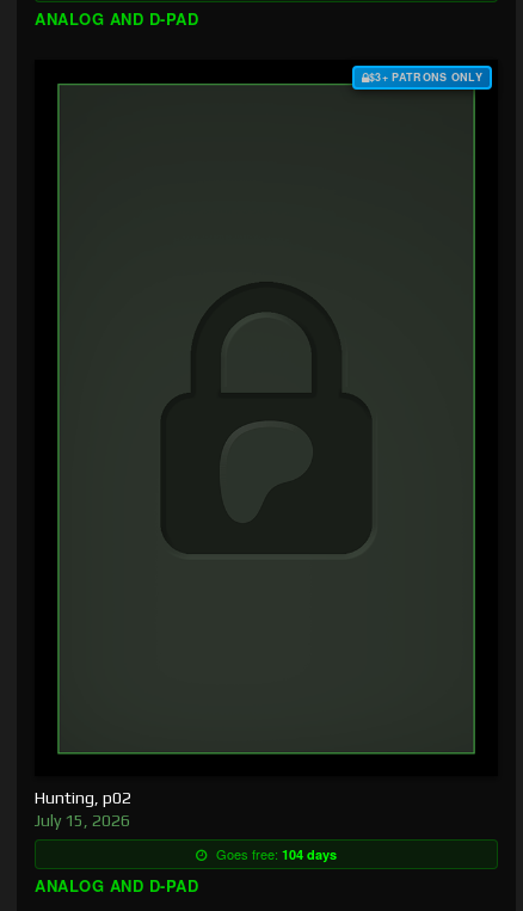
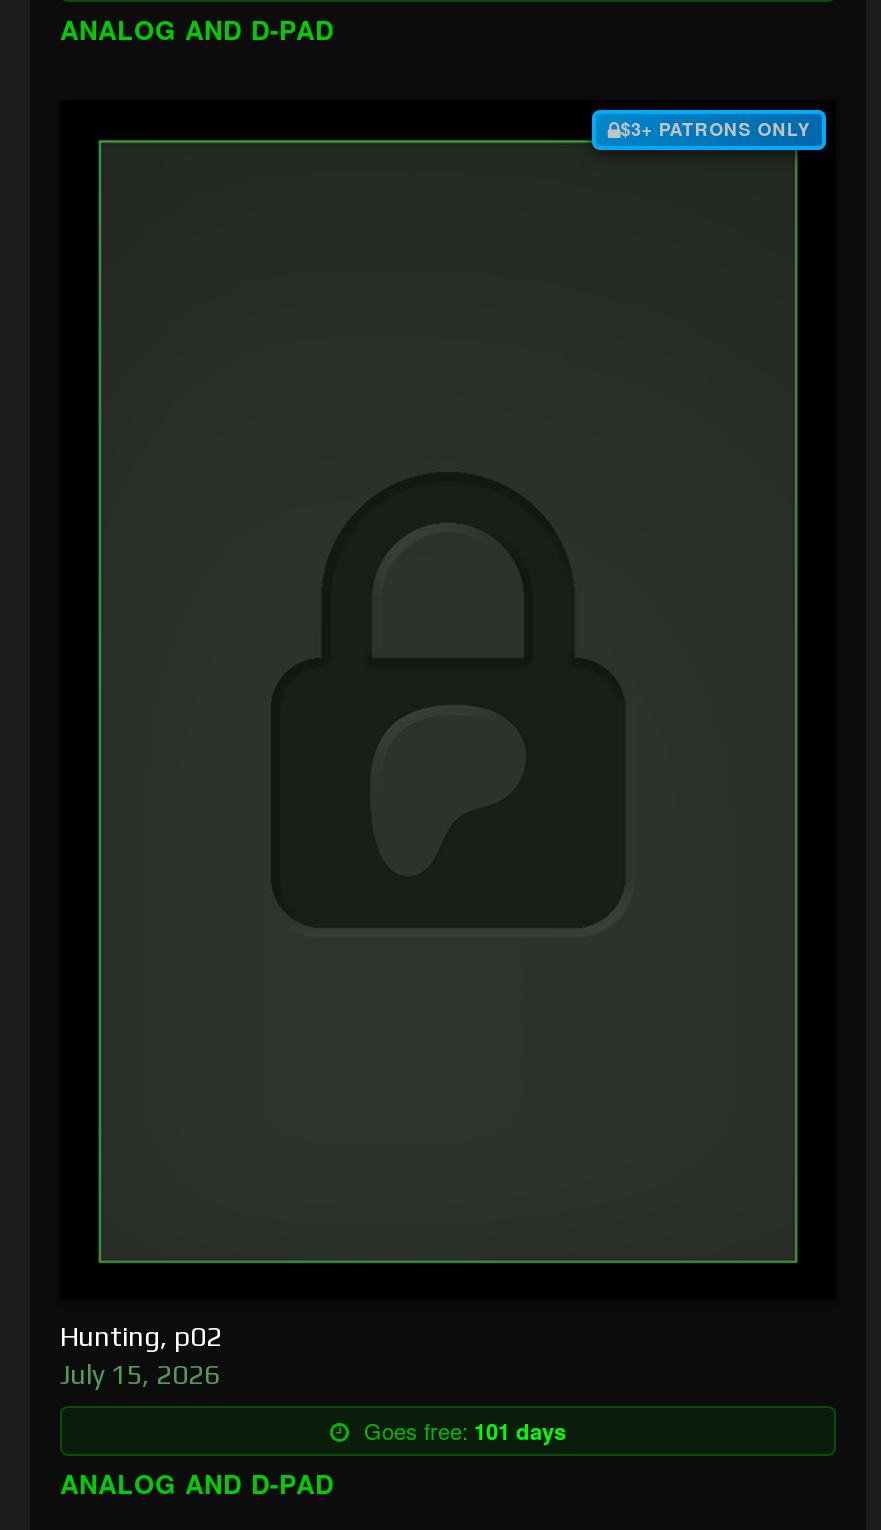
- Goes free: 104 days
+ Goes free: 101 days
